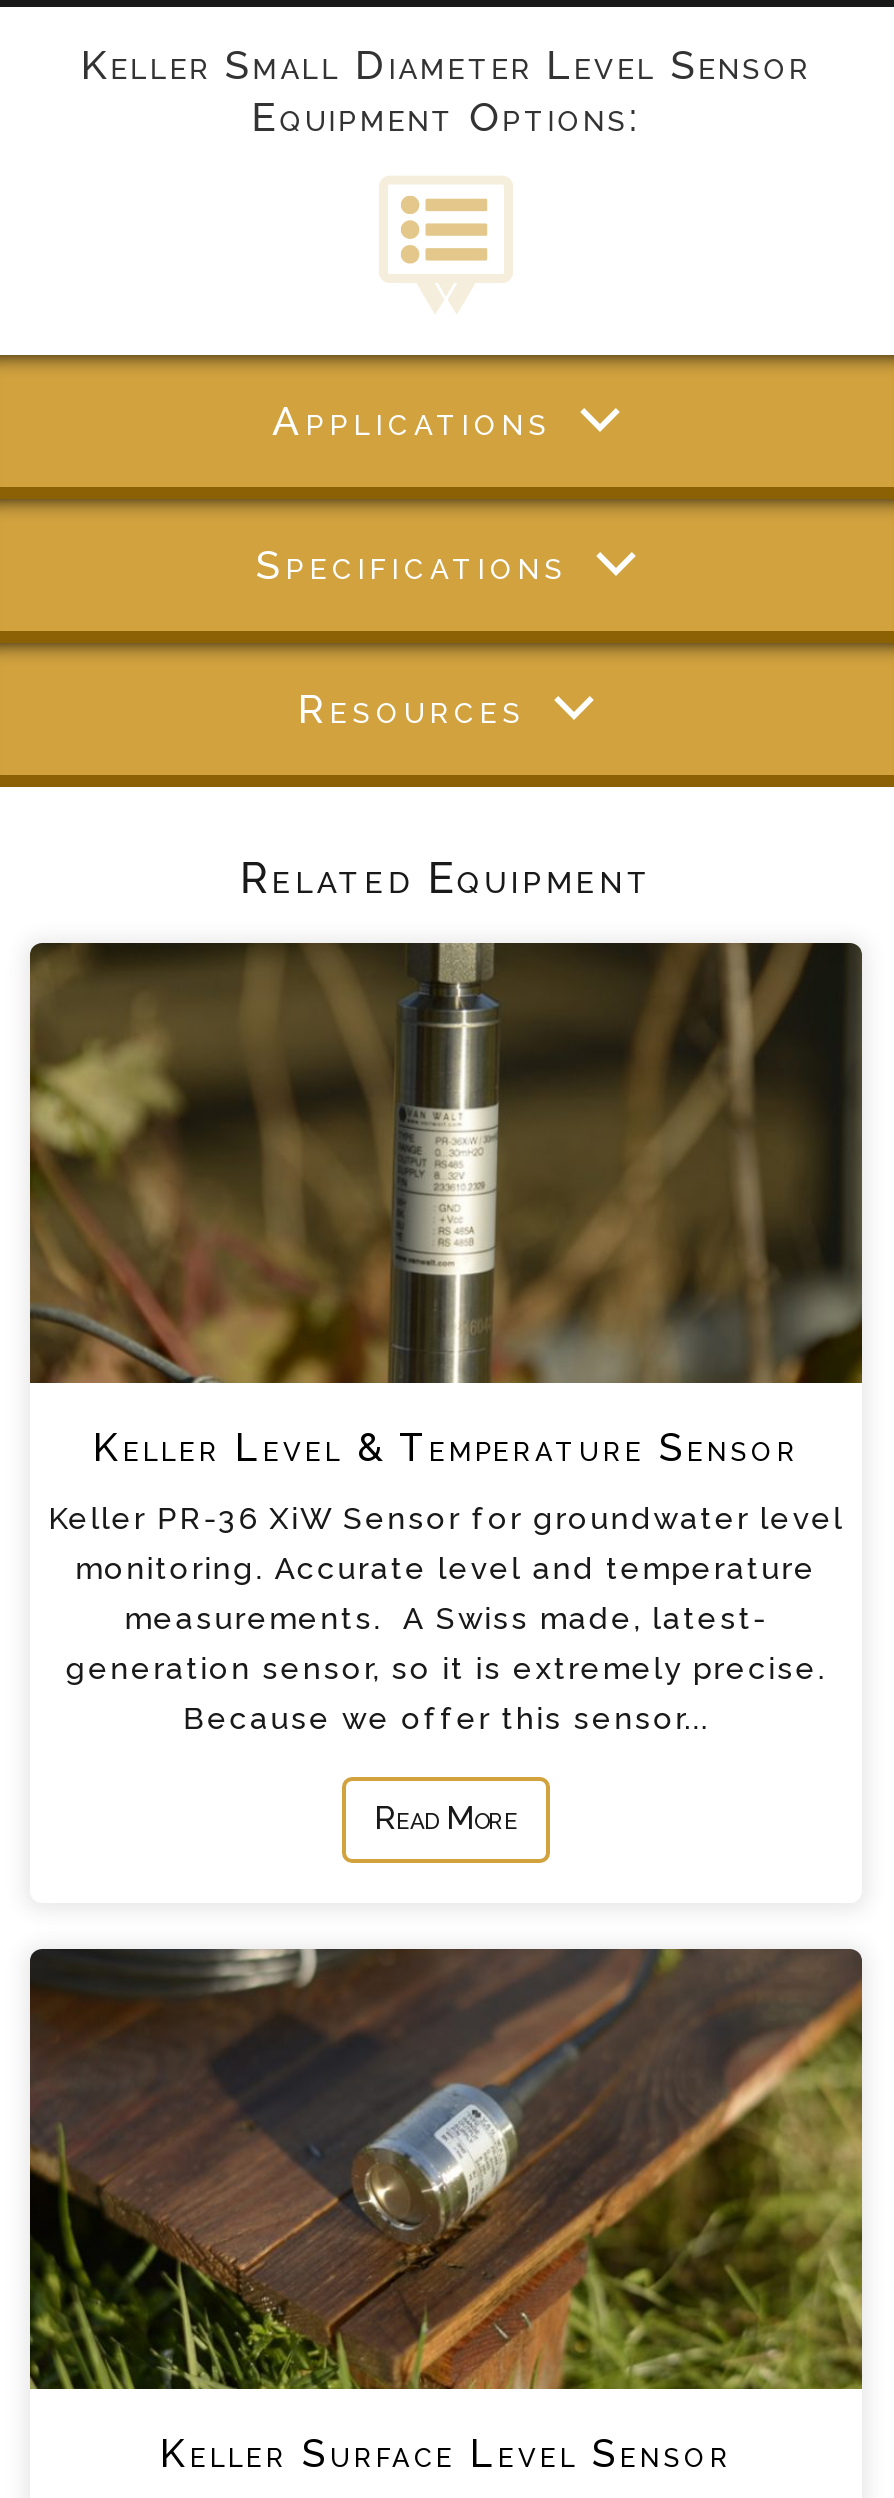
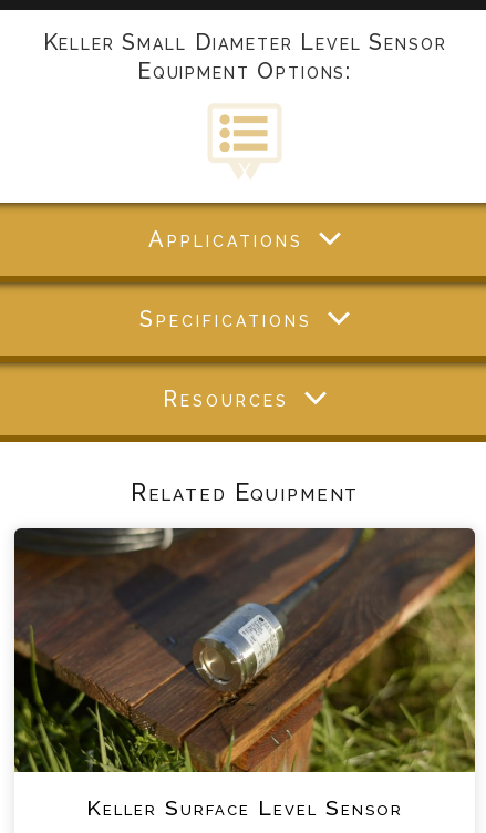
- [image]
- Keller Level & Temperature Sensor
- Keller PR-36 XiW Sensor for groundwater level
- monitoring. Accurate level and temperature
- measurements. A Swiss made, latest-
- generation sensor, so it is extremely precise.
- Because we offer this sensor...
- Read More
